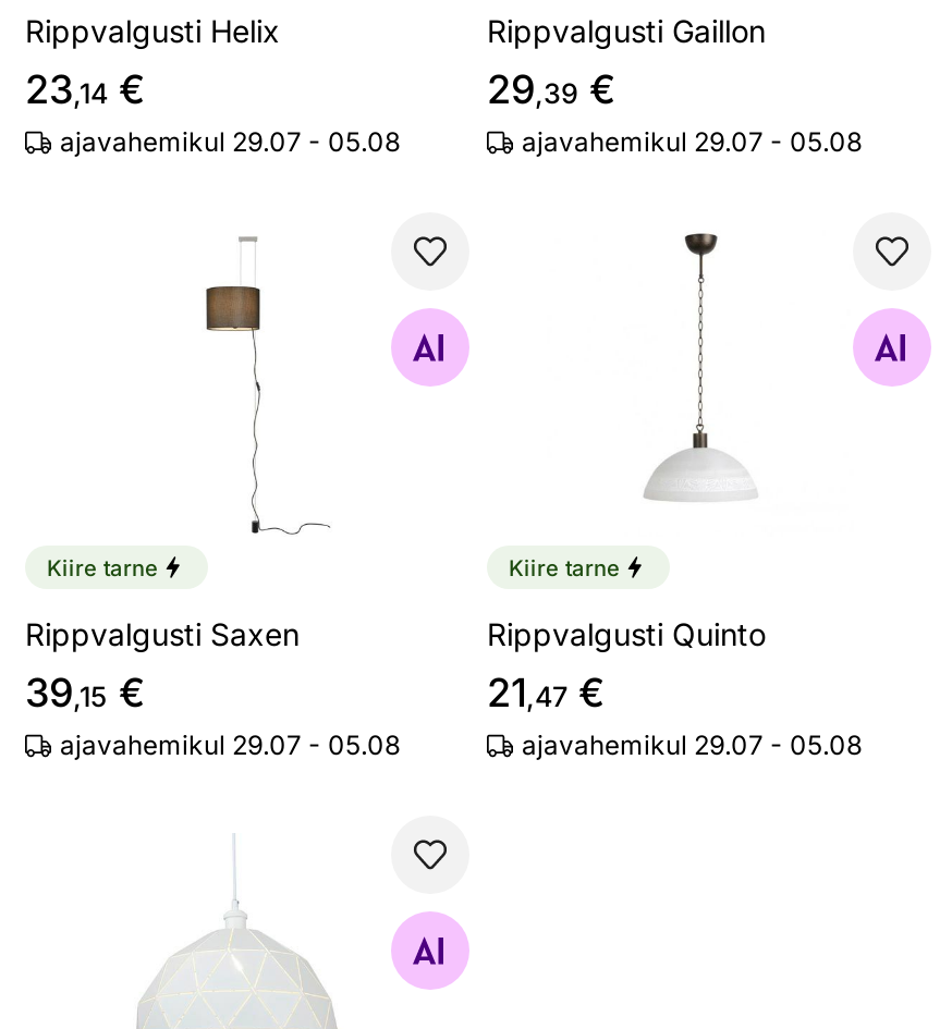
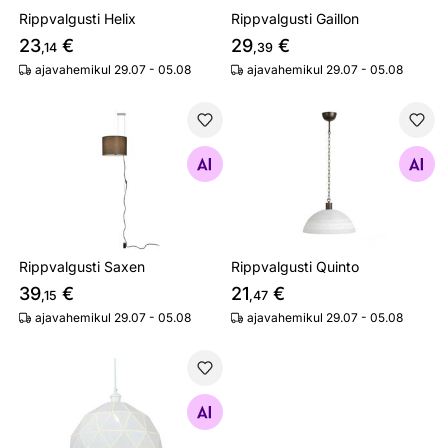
- Kiire tarne

- Kiire tarne
